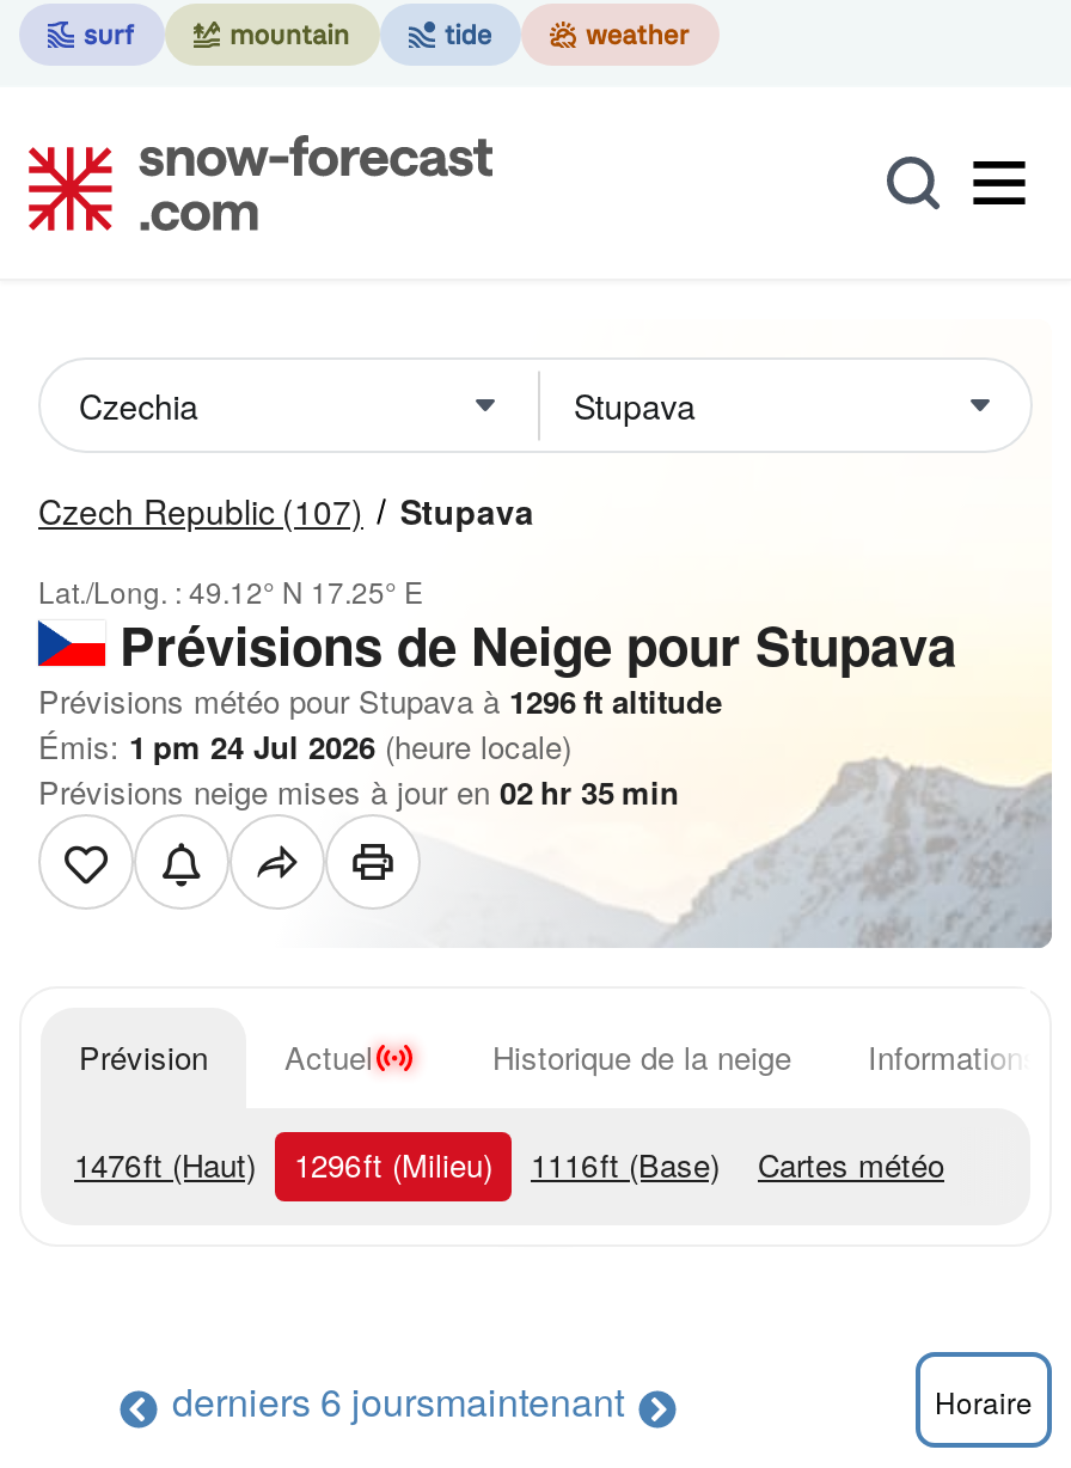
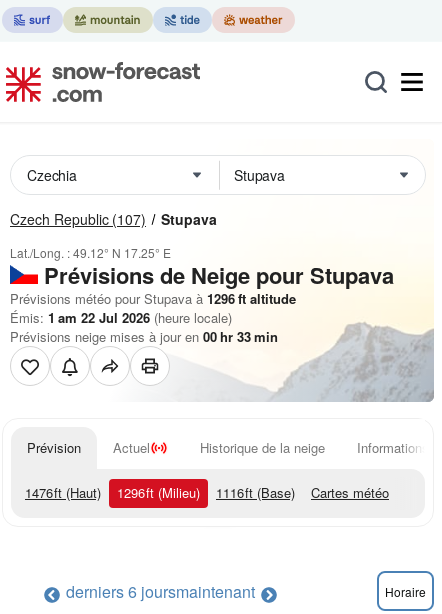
- Émis: 1 pm 24 Jul 2026 (heure locale)
+ Émis: 1 am 22 Jul 2026 (heure locale)

- Prévisions neige mises à jour en 02 hr 35 min
+ Prévisions neige mises à jour en 00 hr 33 min
